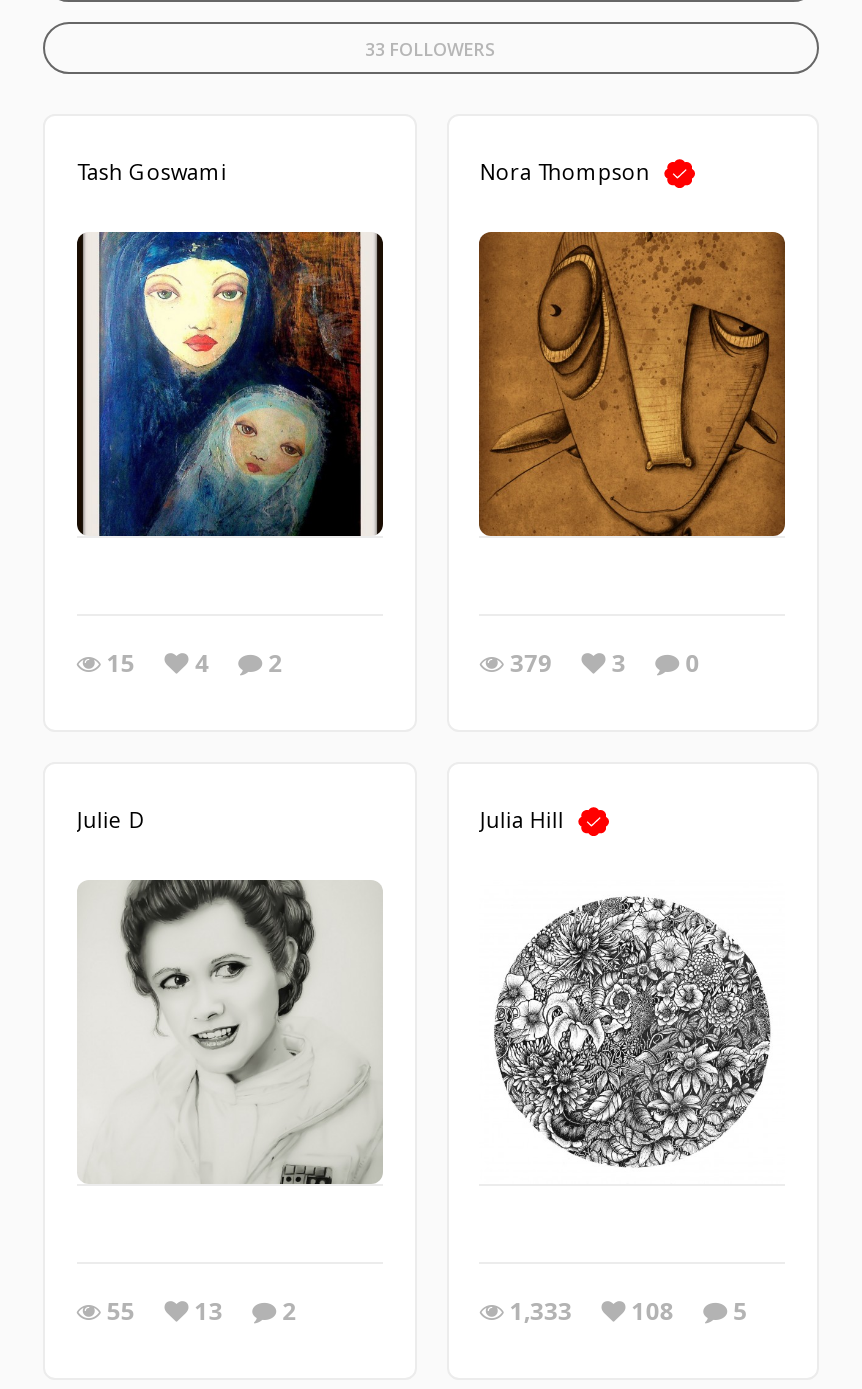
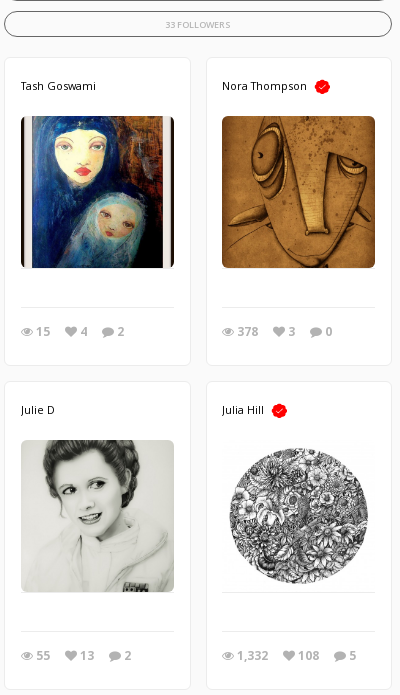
- 379 3 0
+ 378 3 0

- 1,333 108 5
+ 1,332 108 5
